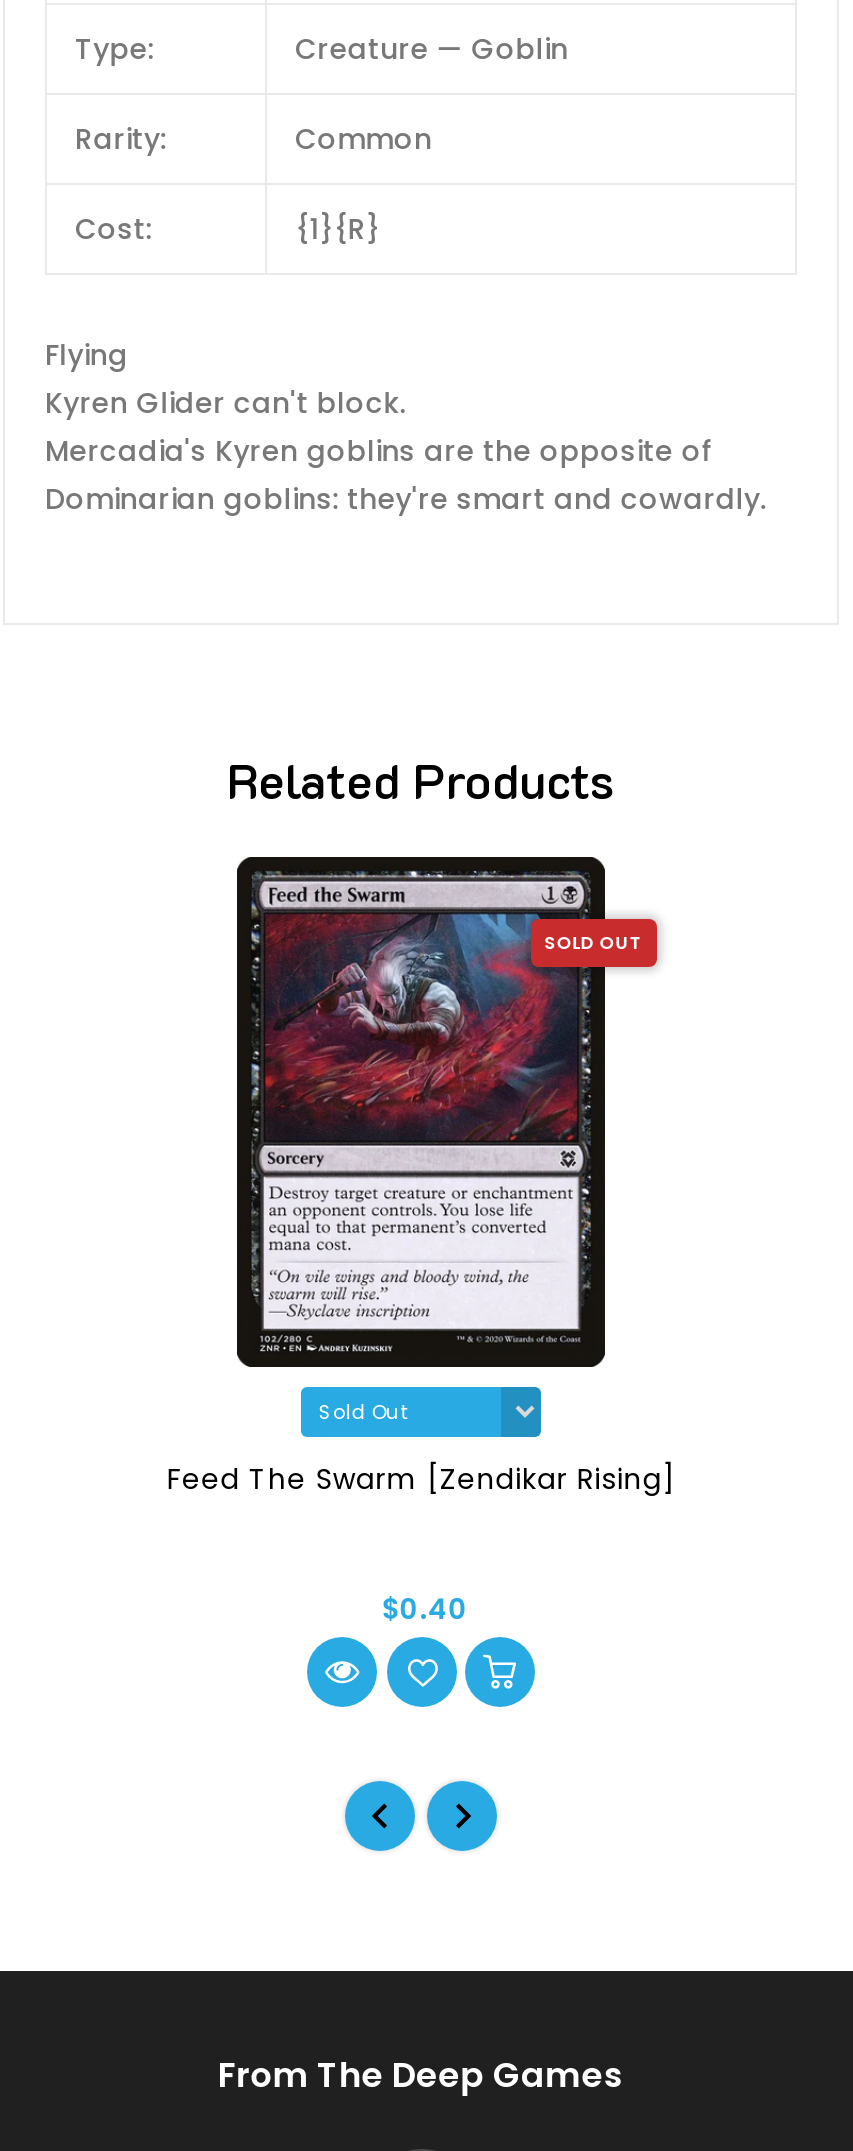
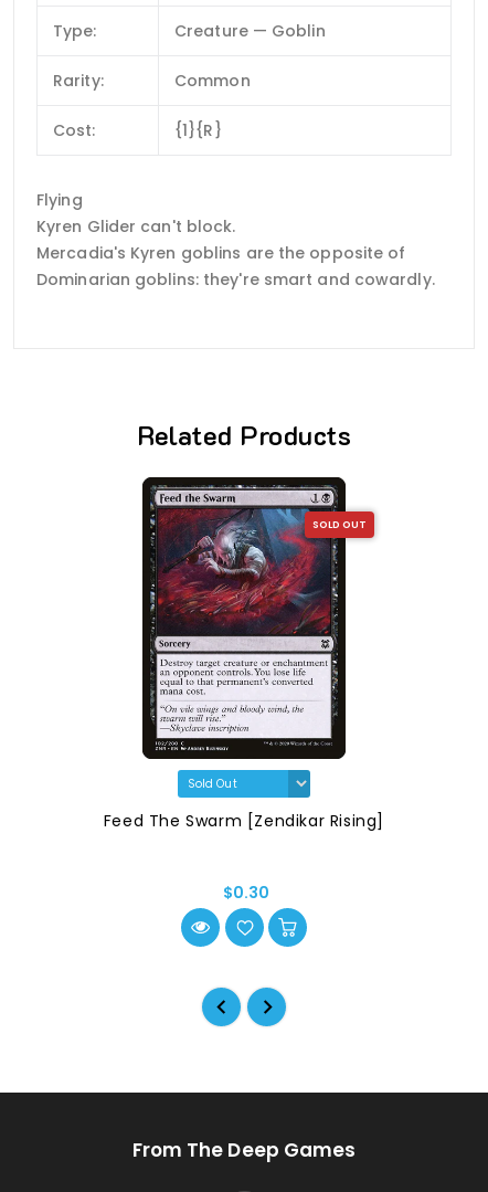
- $0.40
+ $0.30
